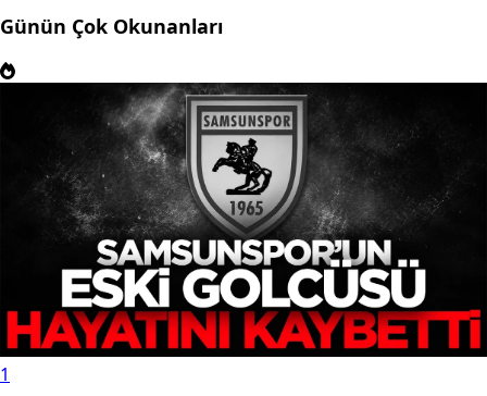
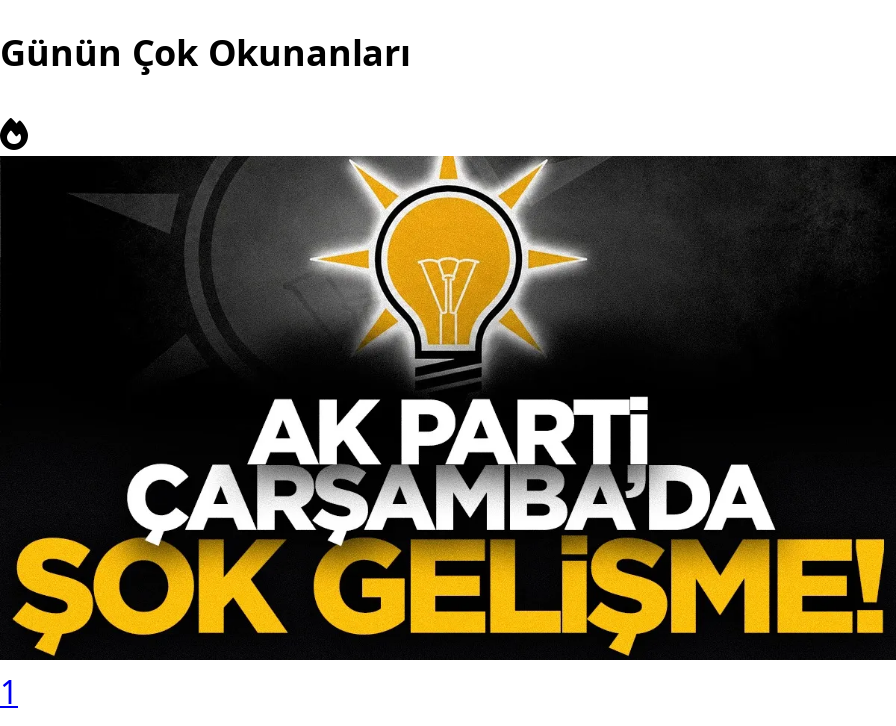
- [image]
+ [image]
